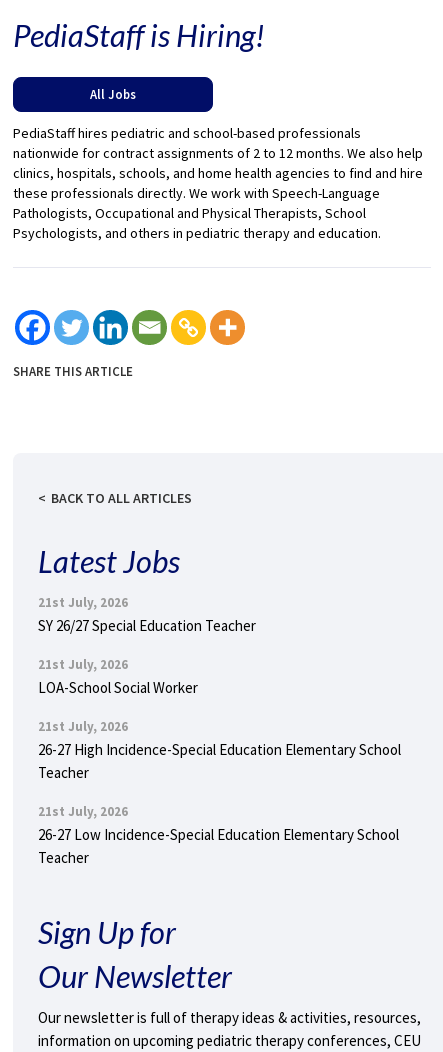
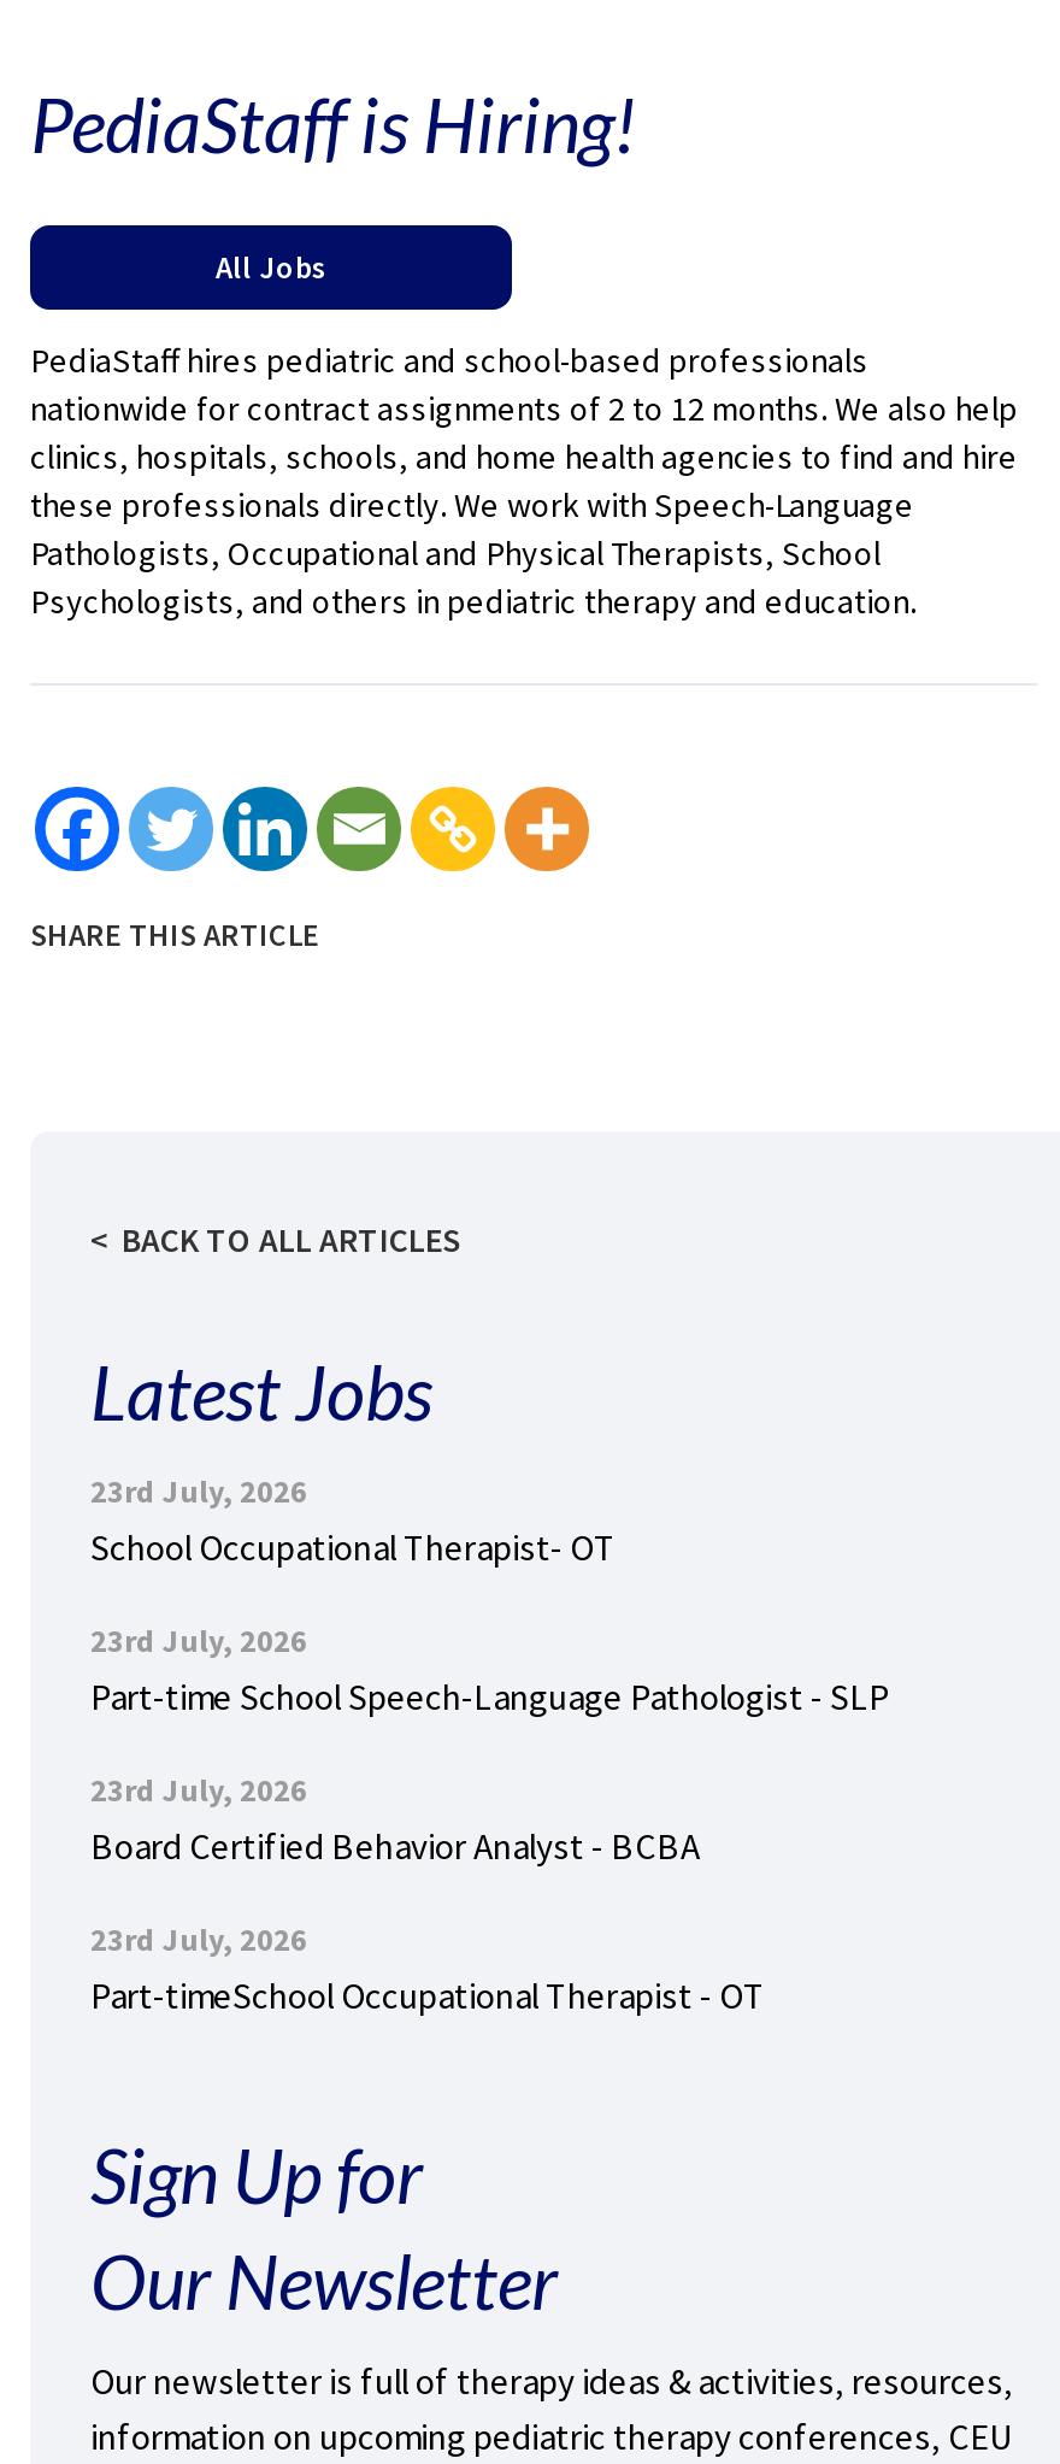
- 21st July, 2026
- SY 26/27 Special Education Teacher
+ 23rd July, 2026
+ School Occupational Therapist- OT

- 21st July, 2026
- LOA-School Social Worker
+ 23rd July, 2026
+ Part-time School Speech-Language Pathologist - SLP

- 21st July, 2026
- 26-27 High Incidence-Special Education Elementary School
- Teacher
+ 23rd July, 2026
+ Board Certified Behavior Analyst - BCBA

- 21st July, 2026
- 26-27 Low Incidence-Special Education Elementary School
- Teacher
+ 23rd July, 2026
+ Part-timeSchool Occupational Therapist - OT
